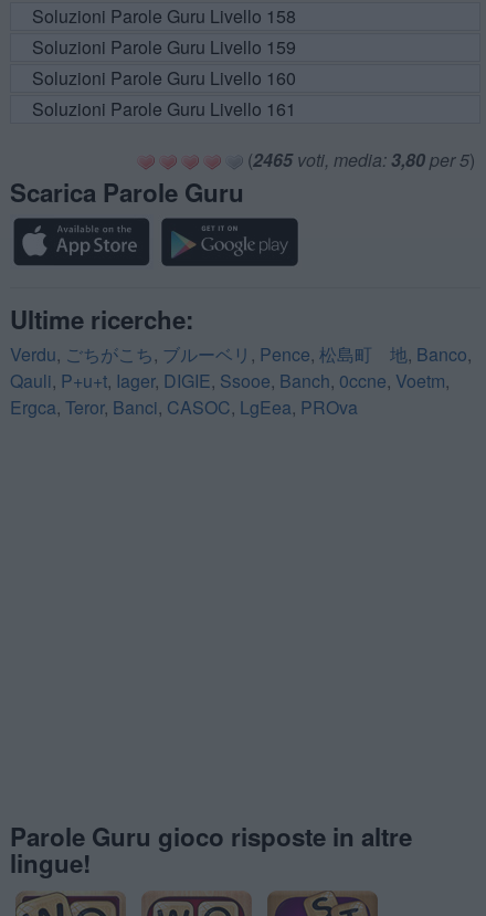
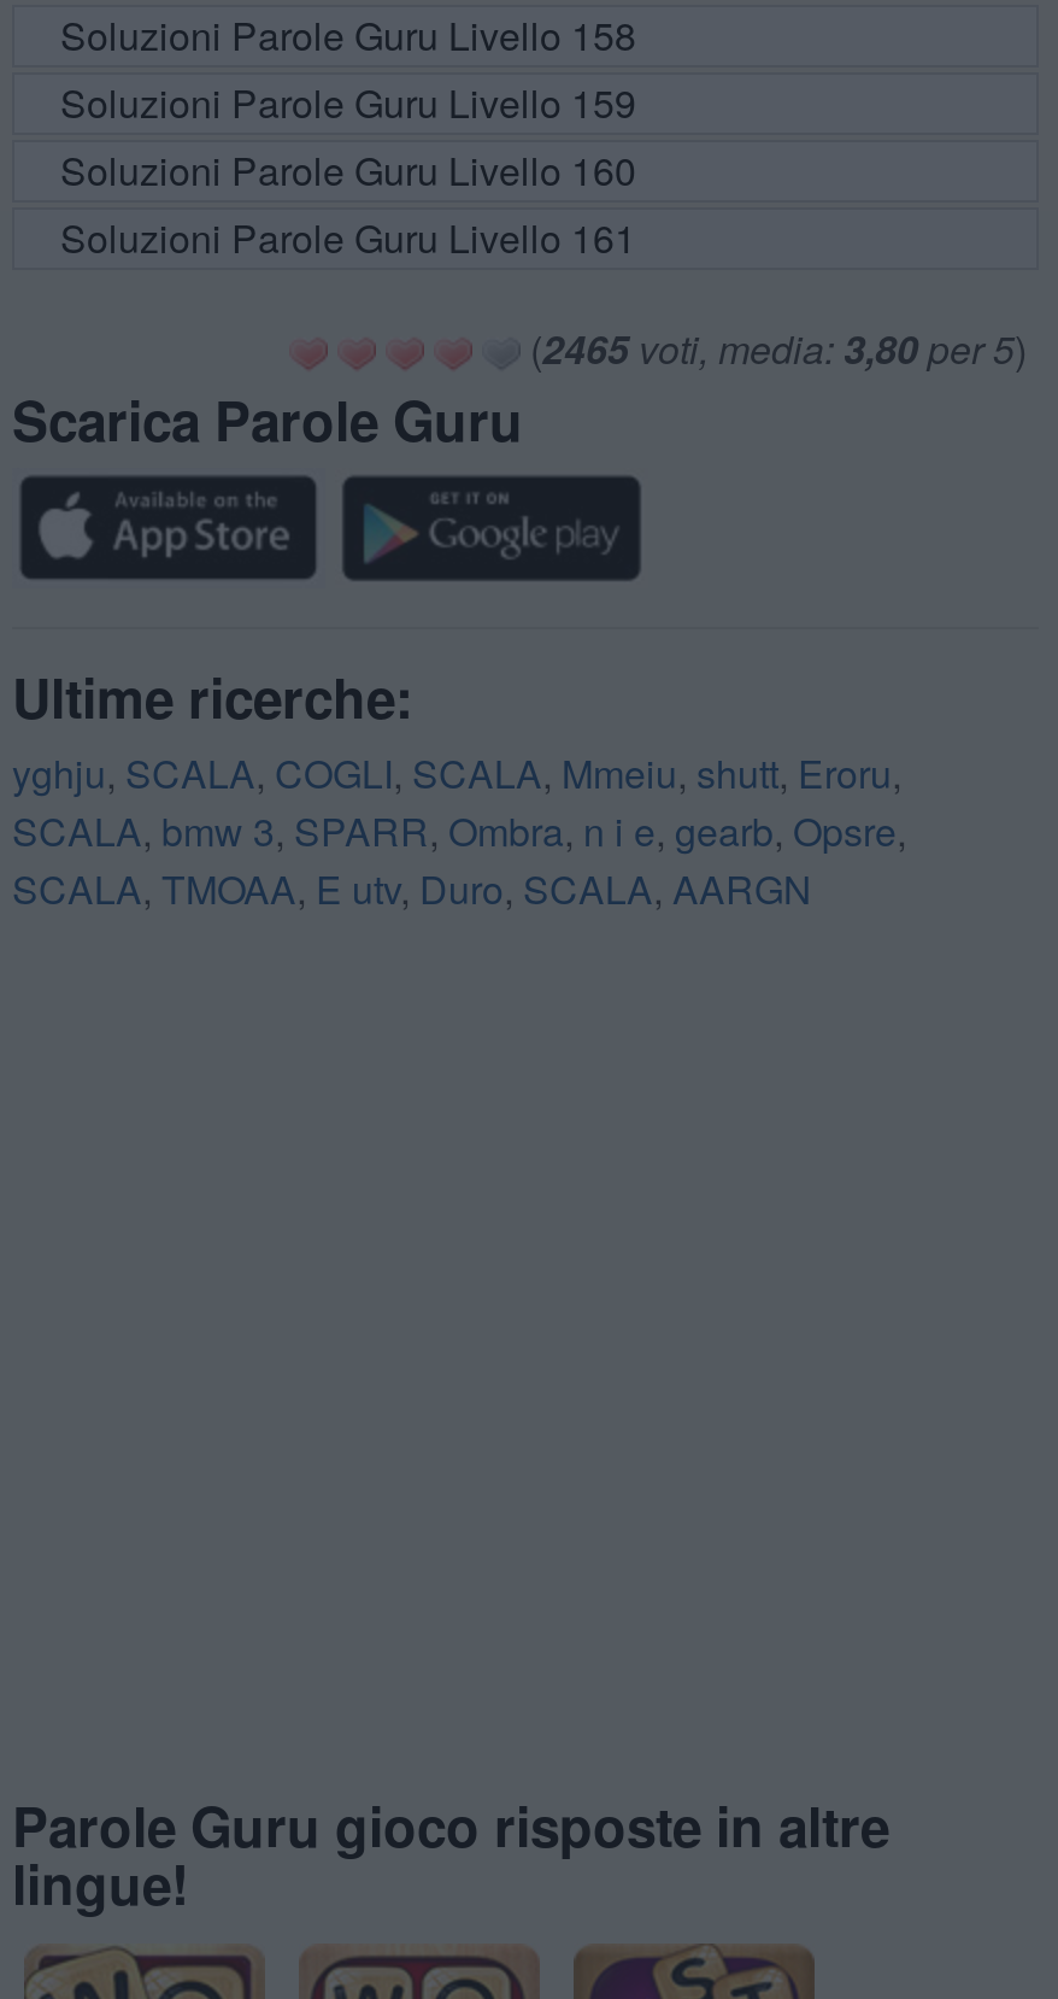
- Verdu,ごちがこち,ブルーベリ, Pence,松島町 地, Banco,
- Qauli, P+u+t, Iager, DIGIE, Ssooe, Banch, 0ccne, Voetm,
- Ergca, Teror, Banci, CASOC, LgEea, PROva
+ yghju, SCALA, COGLI, SCALA, Mmeiu, shutt, Eroru,
+ SCALA, bmw 3, SPARR, Ombra, n i e, gearb, Opsre,
+ SCALA, TMOAA, E utv, Duro, SCALA, AARGN
